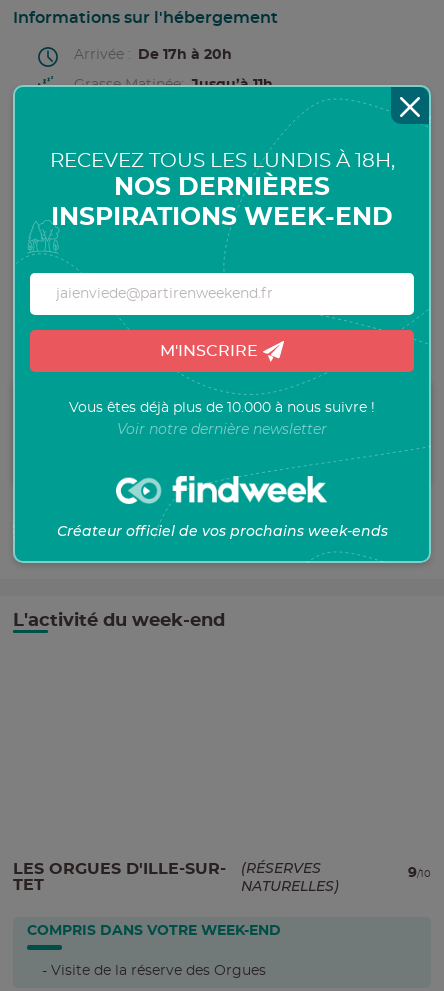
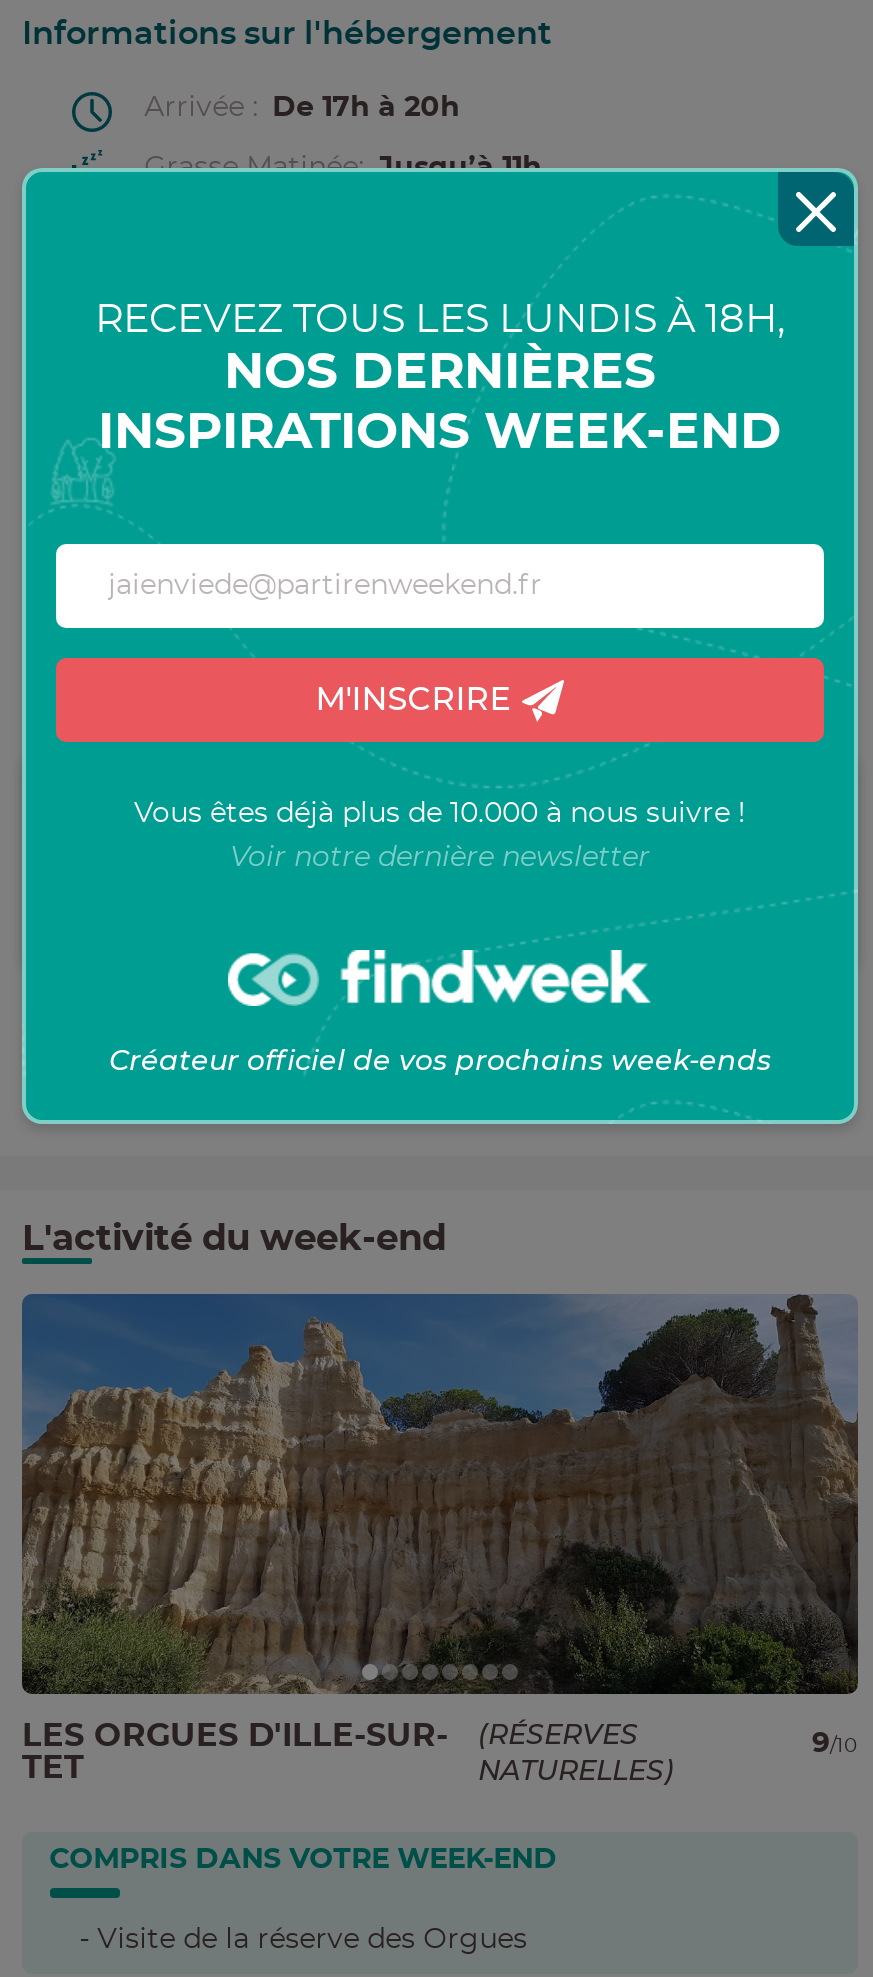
+ [image]
